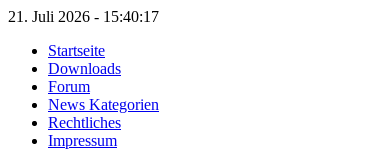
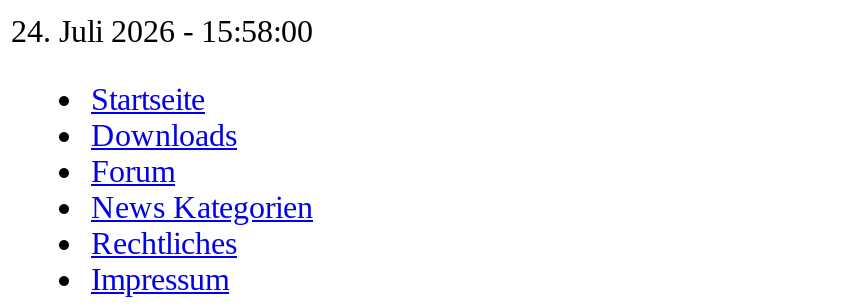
- 21. Juli 2026 - 15:40:17
+ 24. Juli 2026 - 15:58:00
